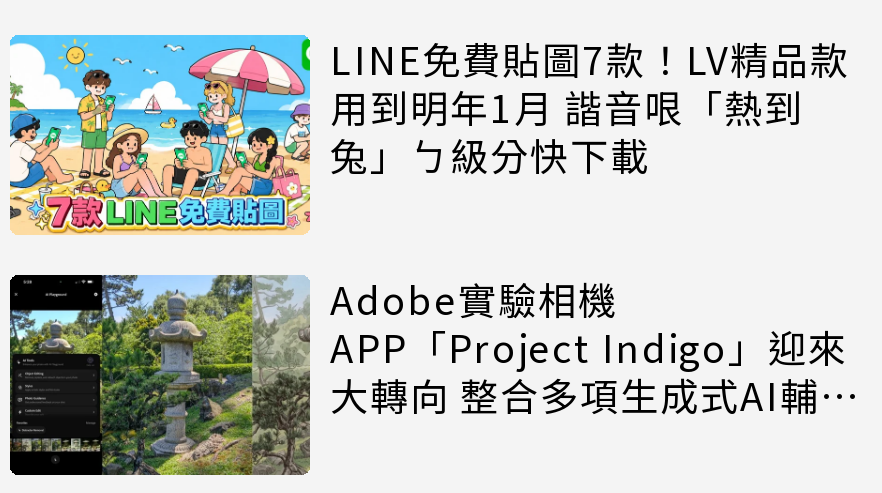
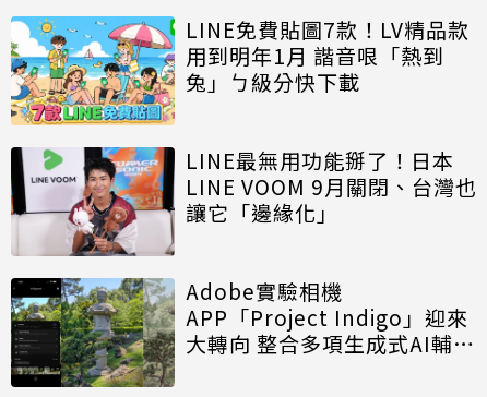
+ [image]
+ LINE最無用功能掰了！日本
+ LINE VOOM 9月關閉、台灣也
+ 讓它「邊緣化」
